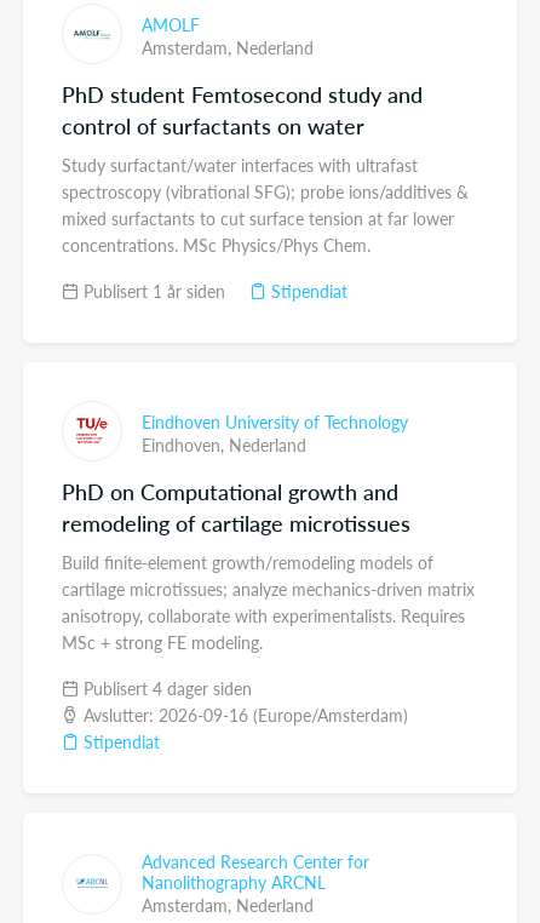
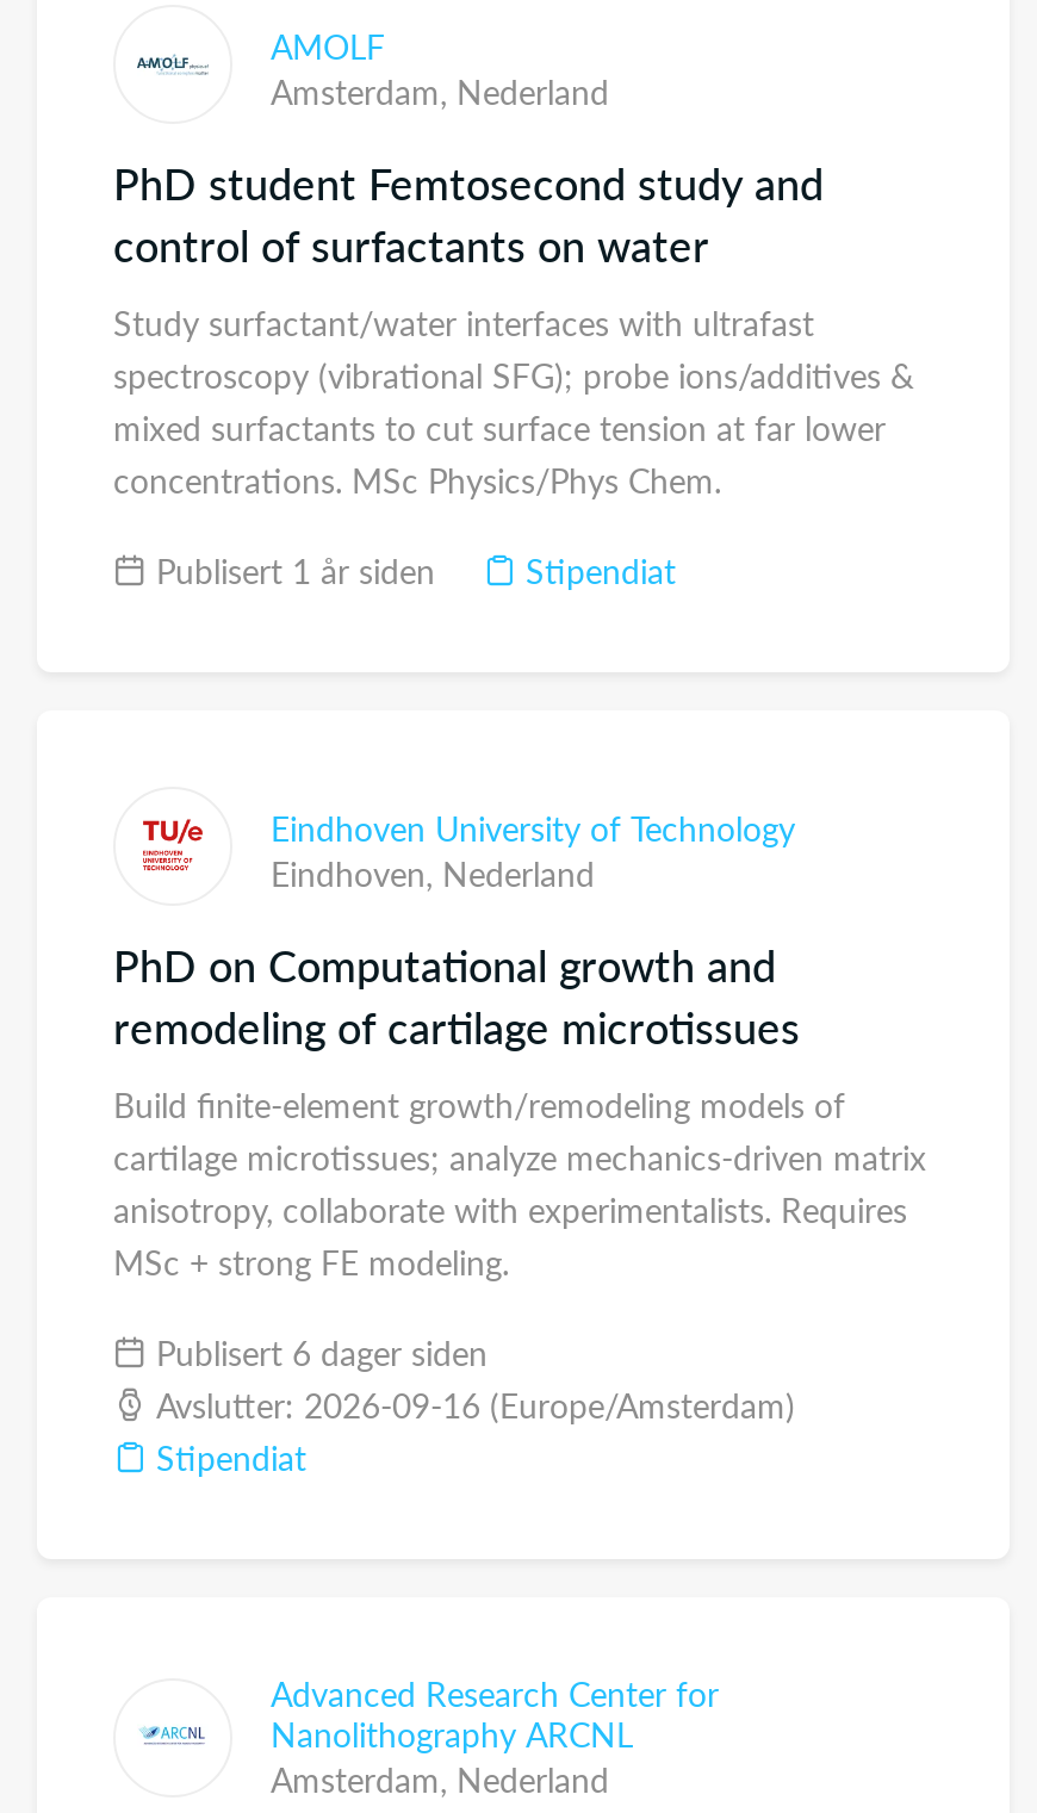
- Publisert 4 dager siden
+ Publisert 6 dager siden
